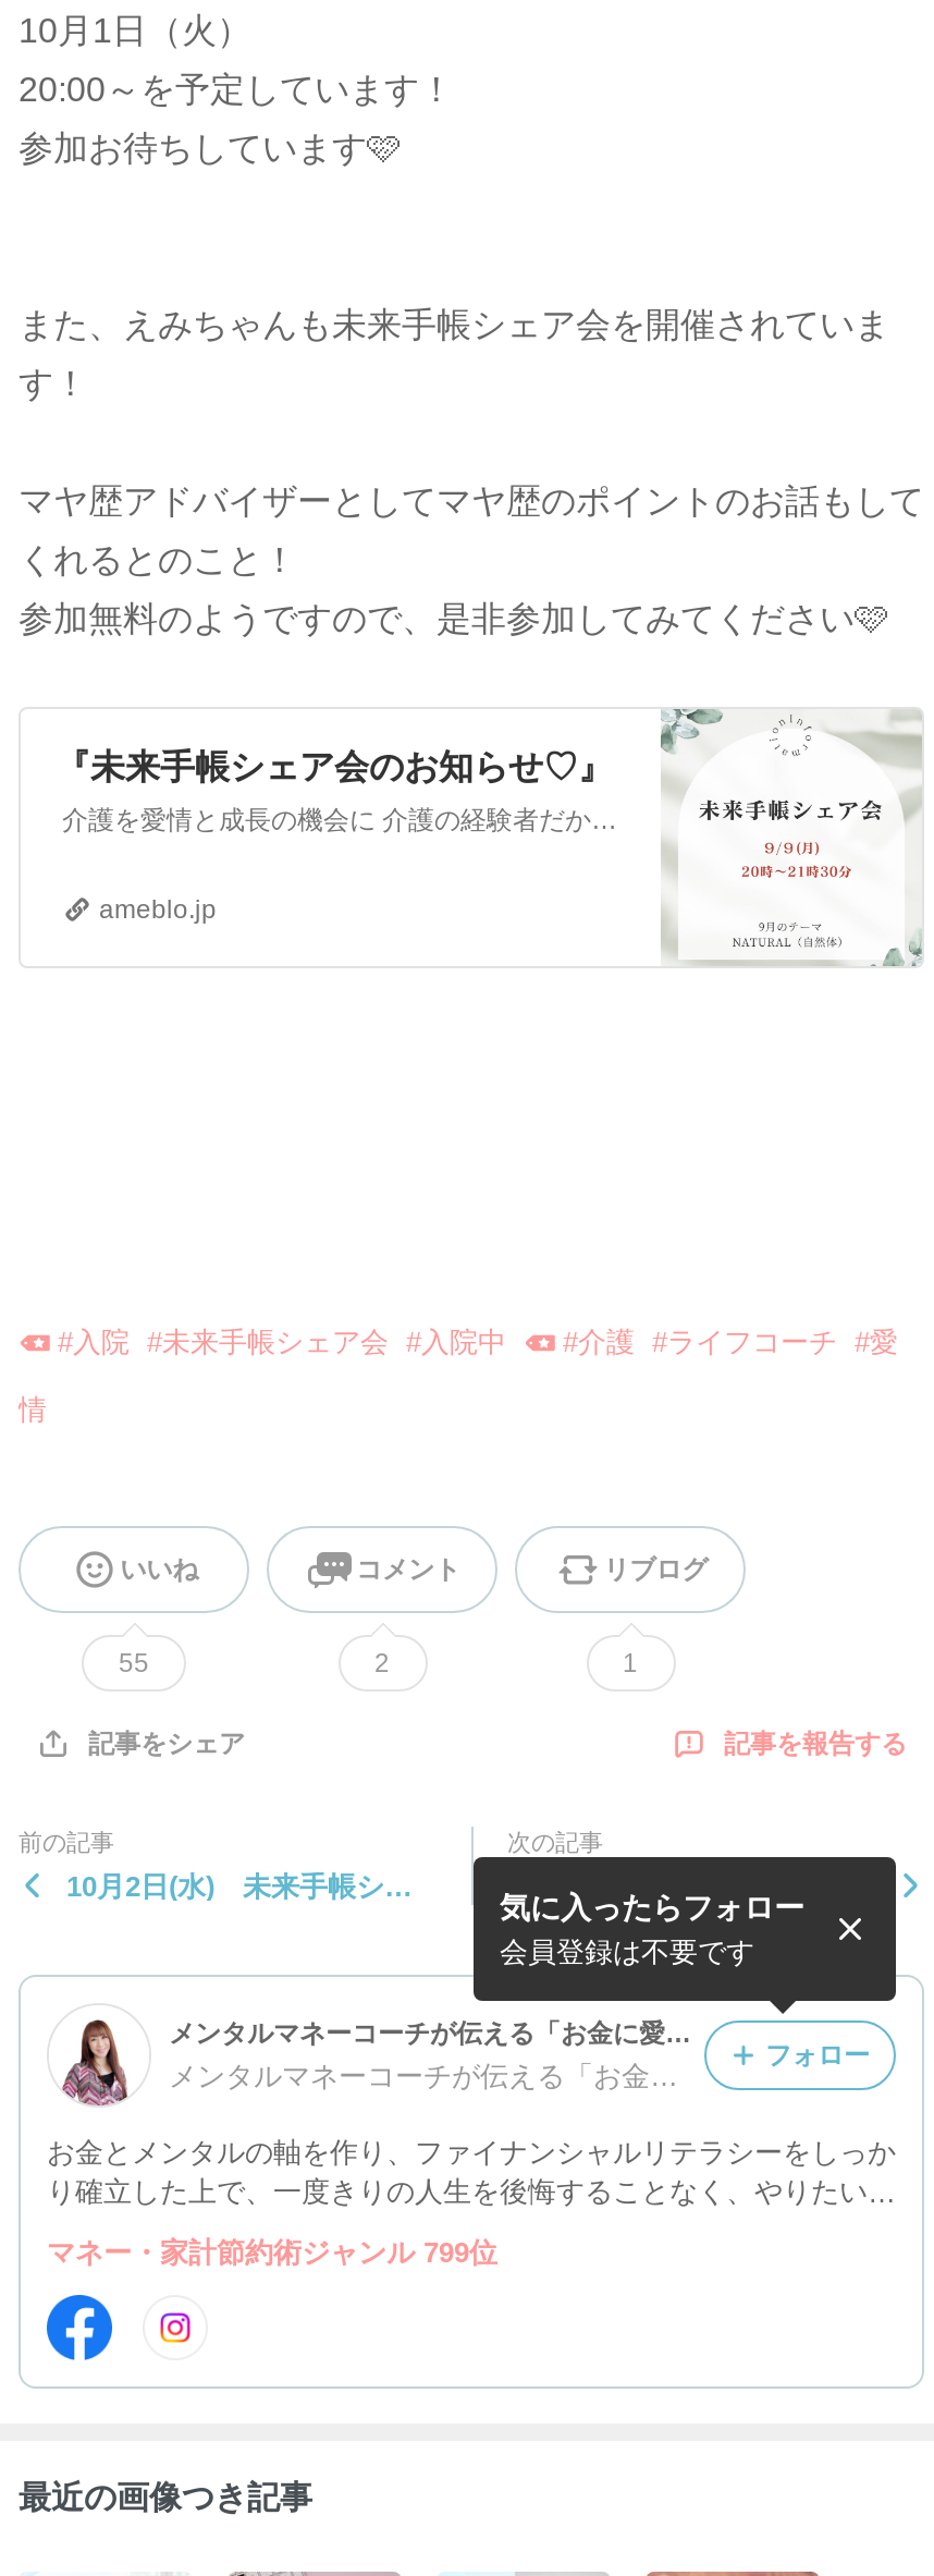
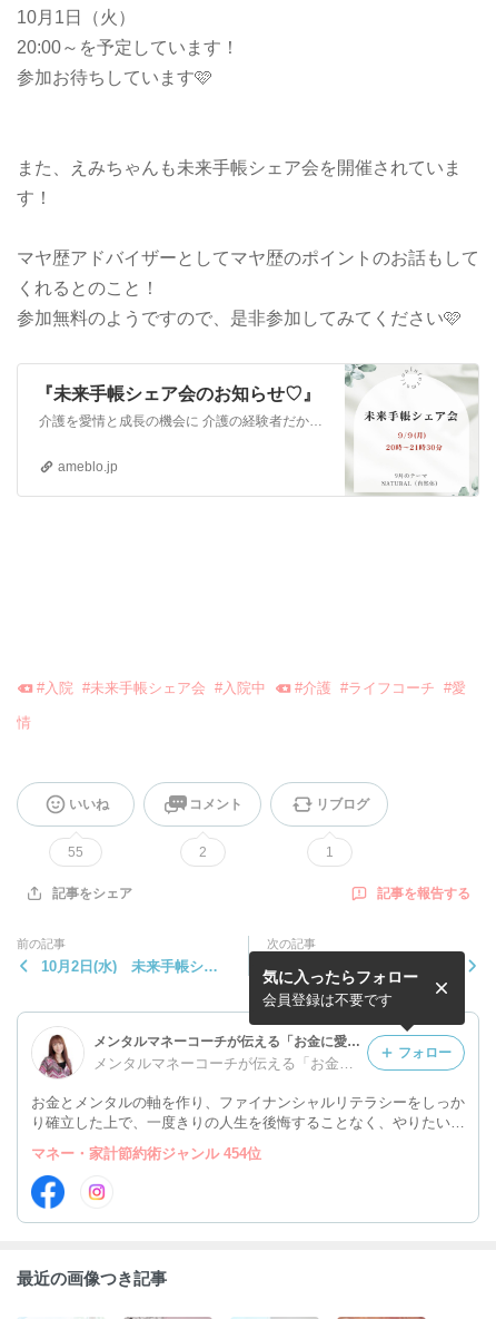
- マネー・家計節約術ジャンル 799位
+ マネー・家計節約術ジャンル 454位
